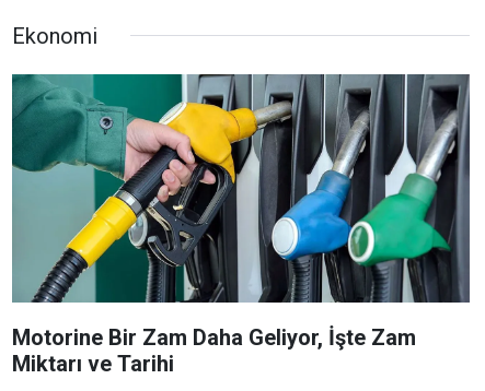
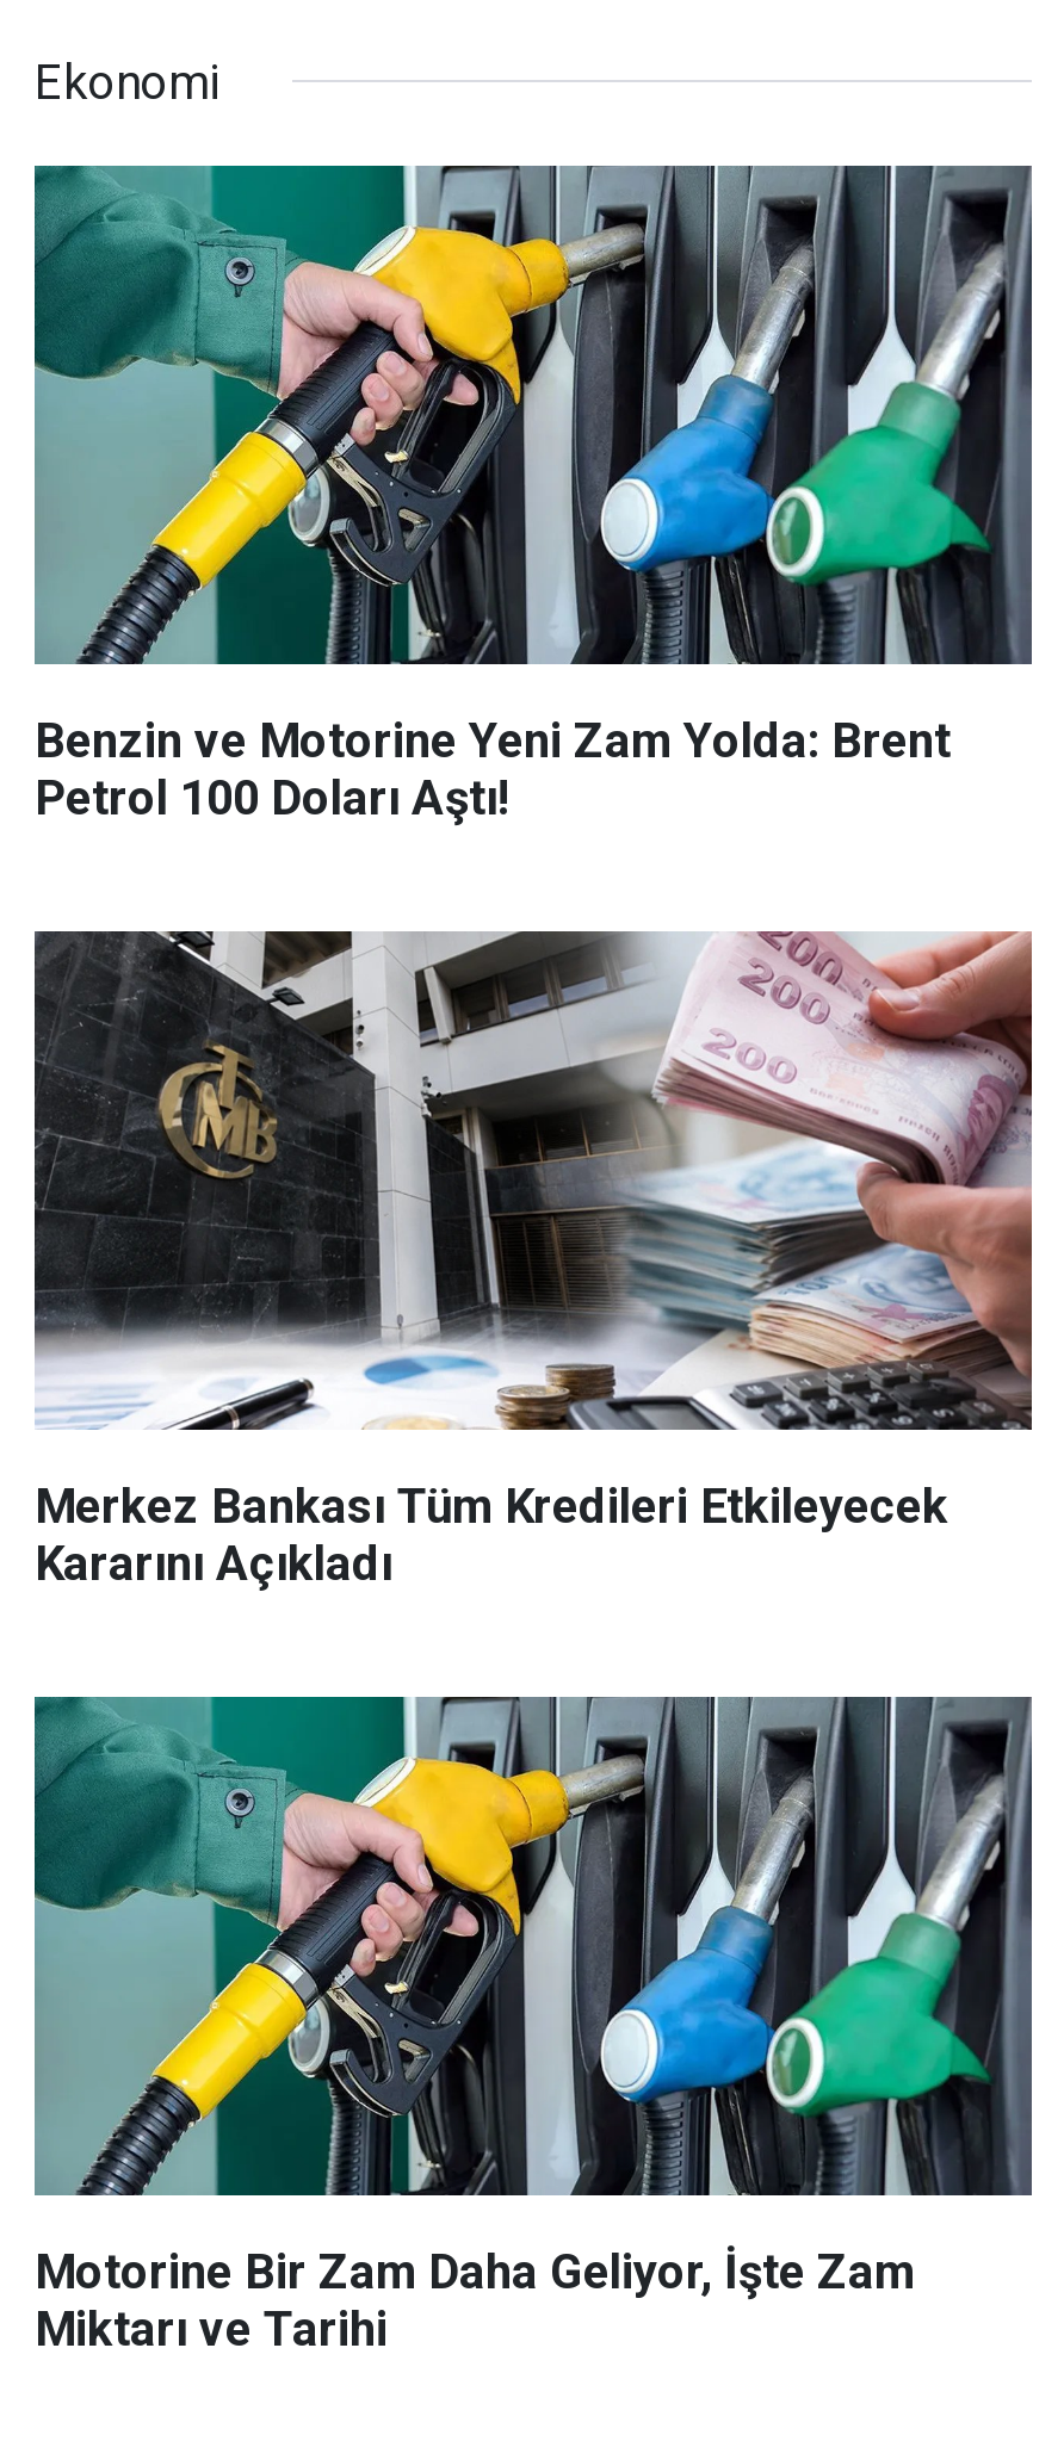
+ [image]
+ Merkez Bankası Tüm Kredileri Etkileyecek
+ Kararını Açıkladı

+ Benzin ve Motorine Yeni Zam Yolda: Brent
+ Petrol 100 Doları Aştı!
